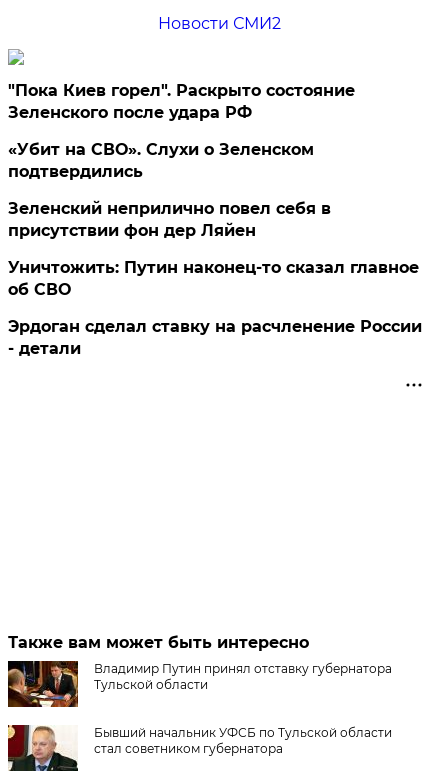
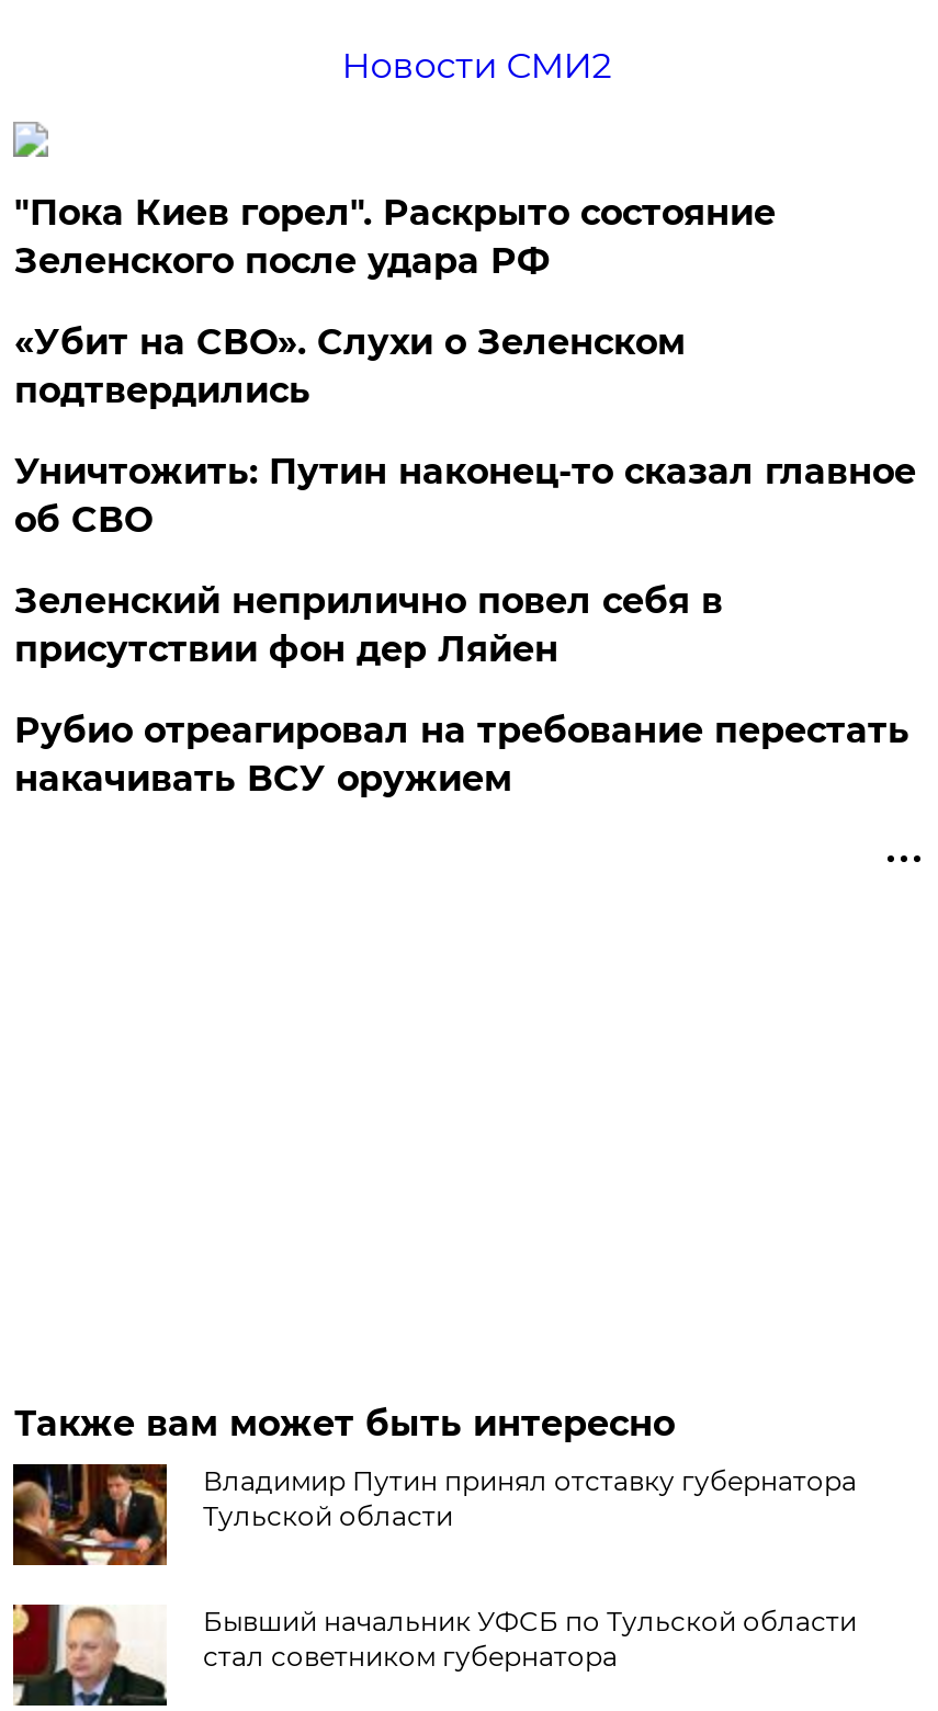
moved down: Зеленский неприлично повел cебя в | присутствии фон дер Ляйен

moved up: Уничтожить: Путин наконец-то сказал главное | об СВО

- Эрдоган сделал ставку на расчленение России
- - детали
+ Рубио отреагировал на требование перестать
+ накачивать ВСУ оружием
